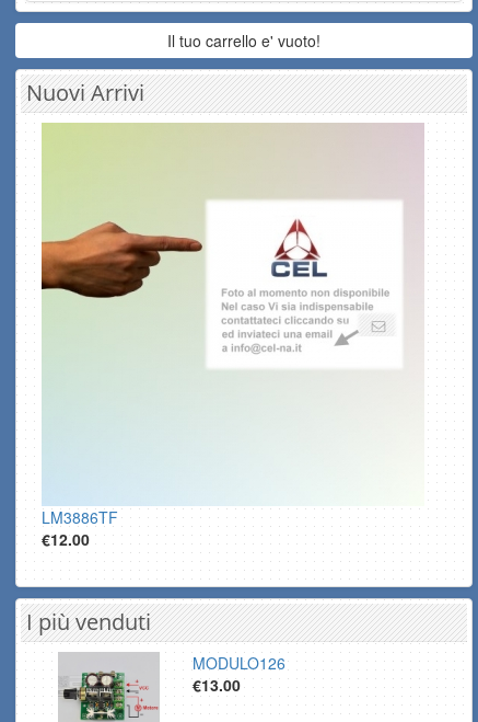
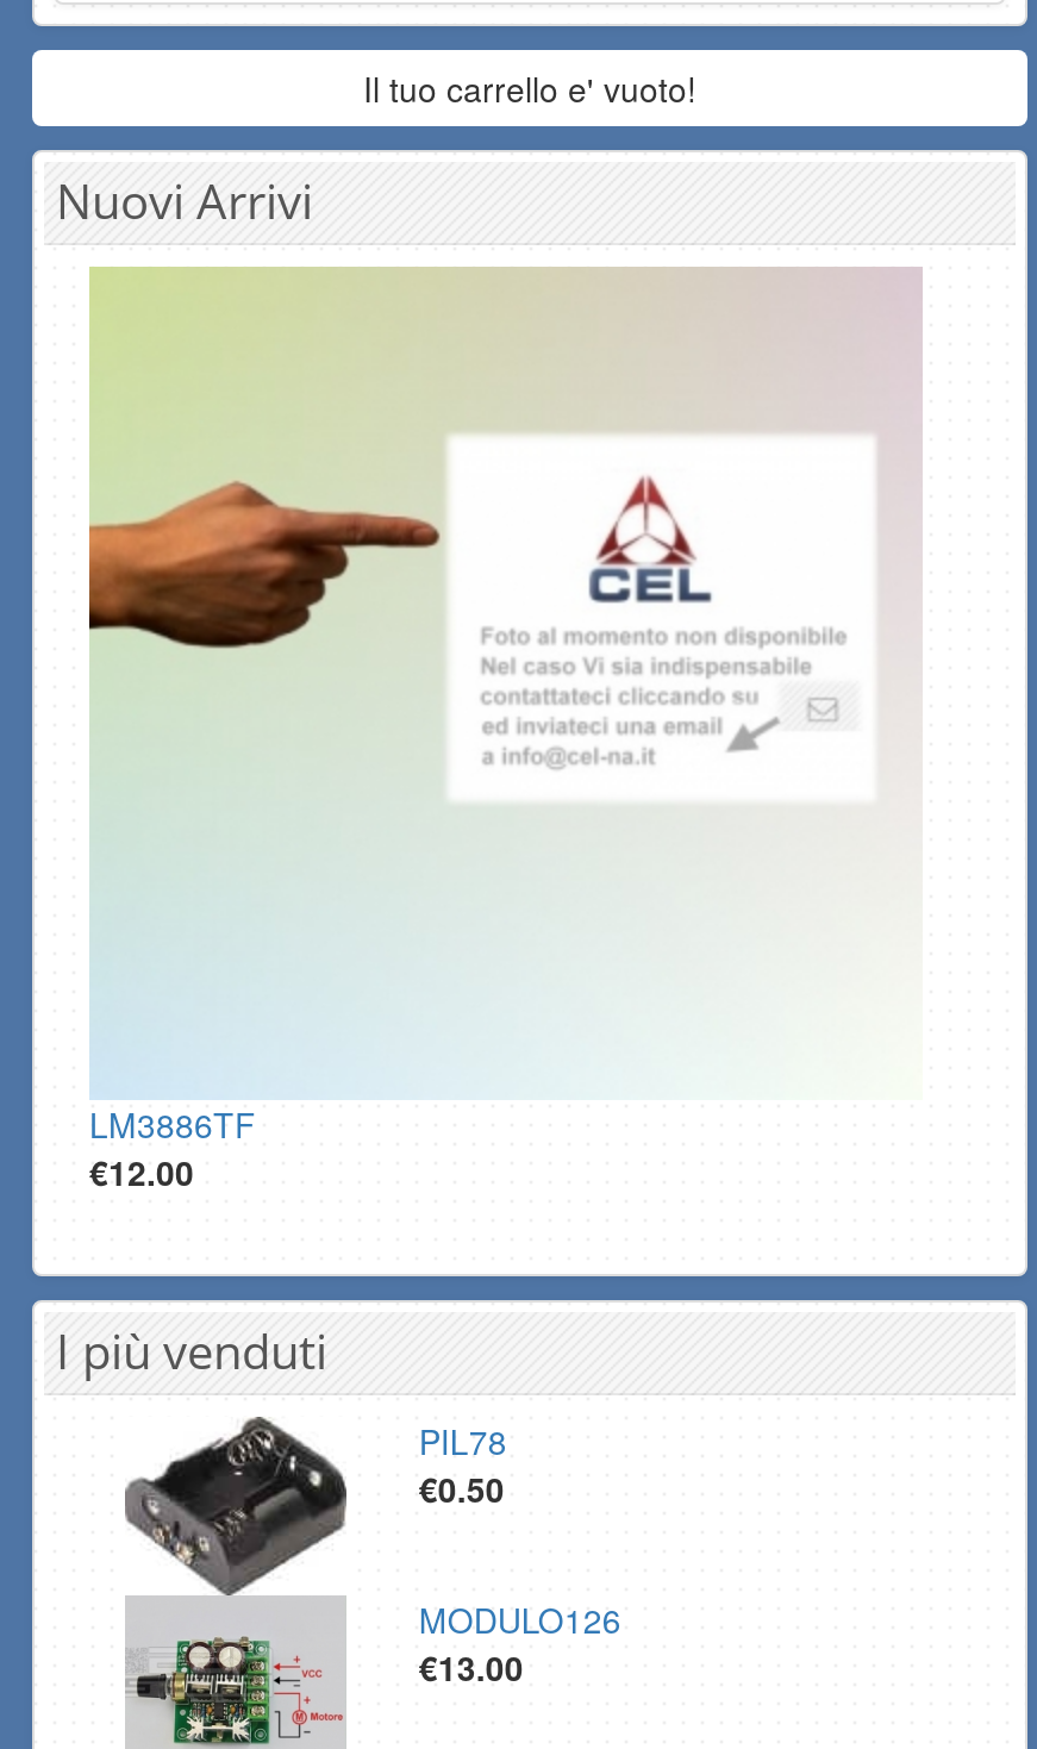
+ [image]
+ PIL78
+ €0.50
